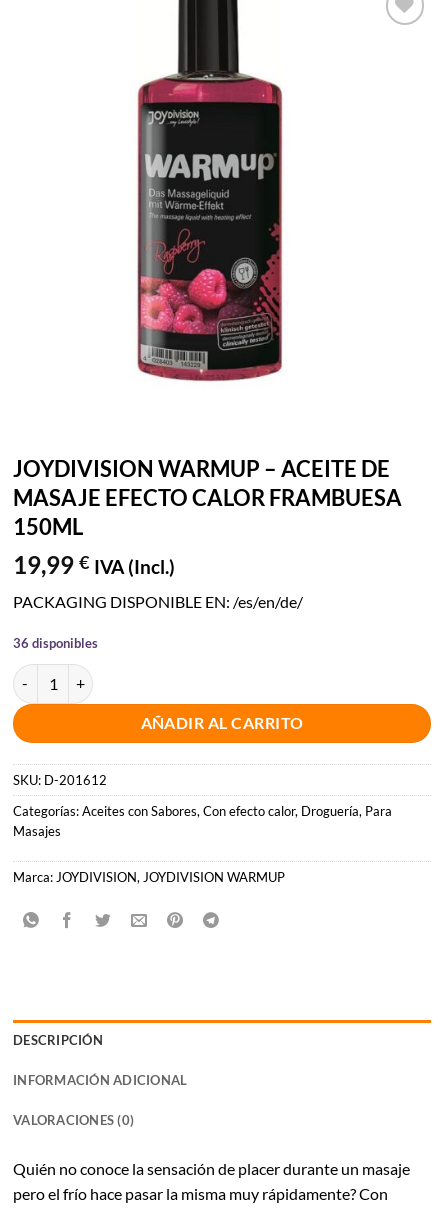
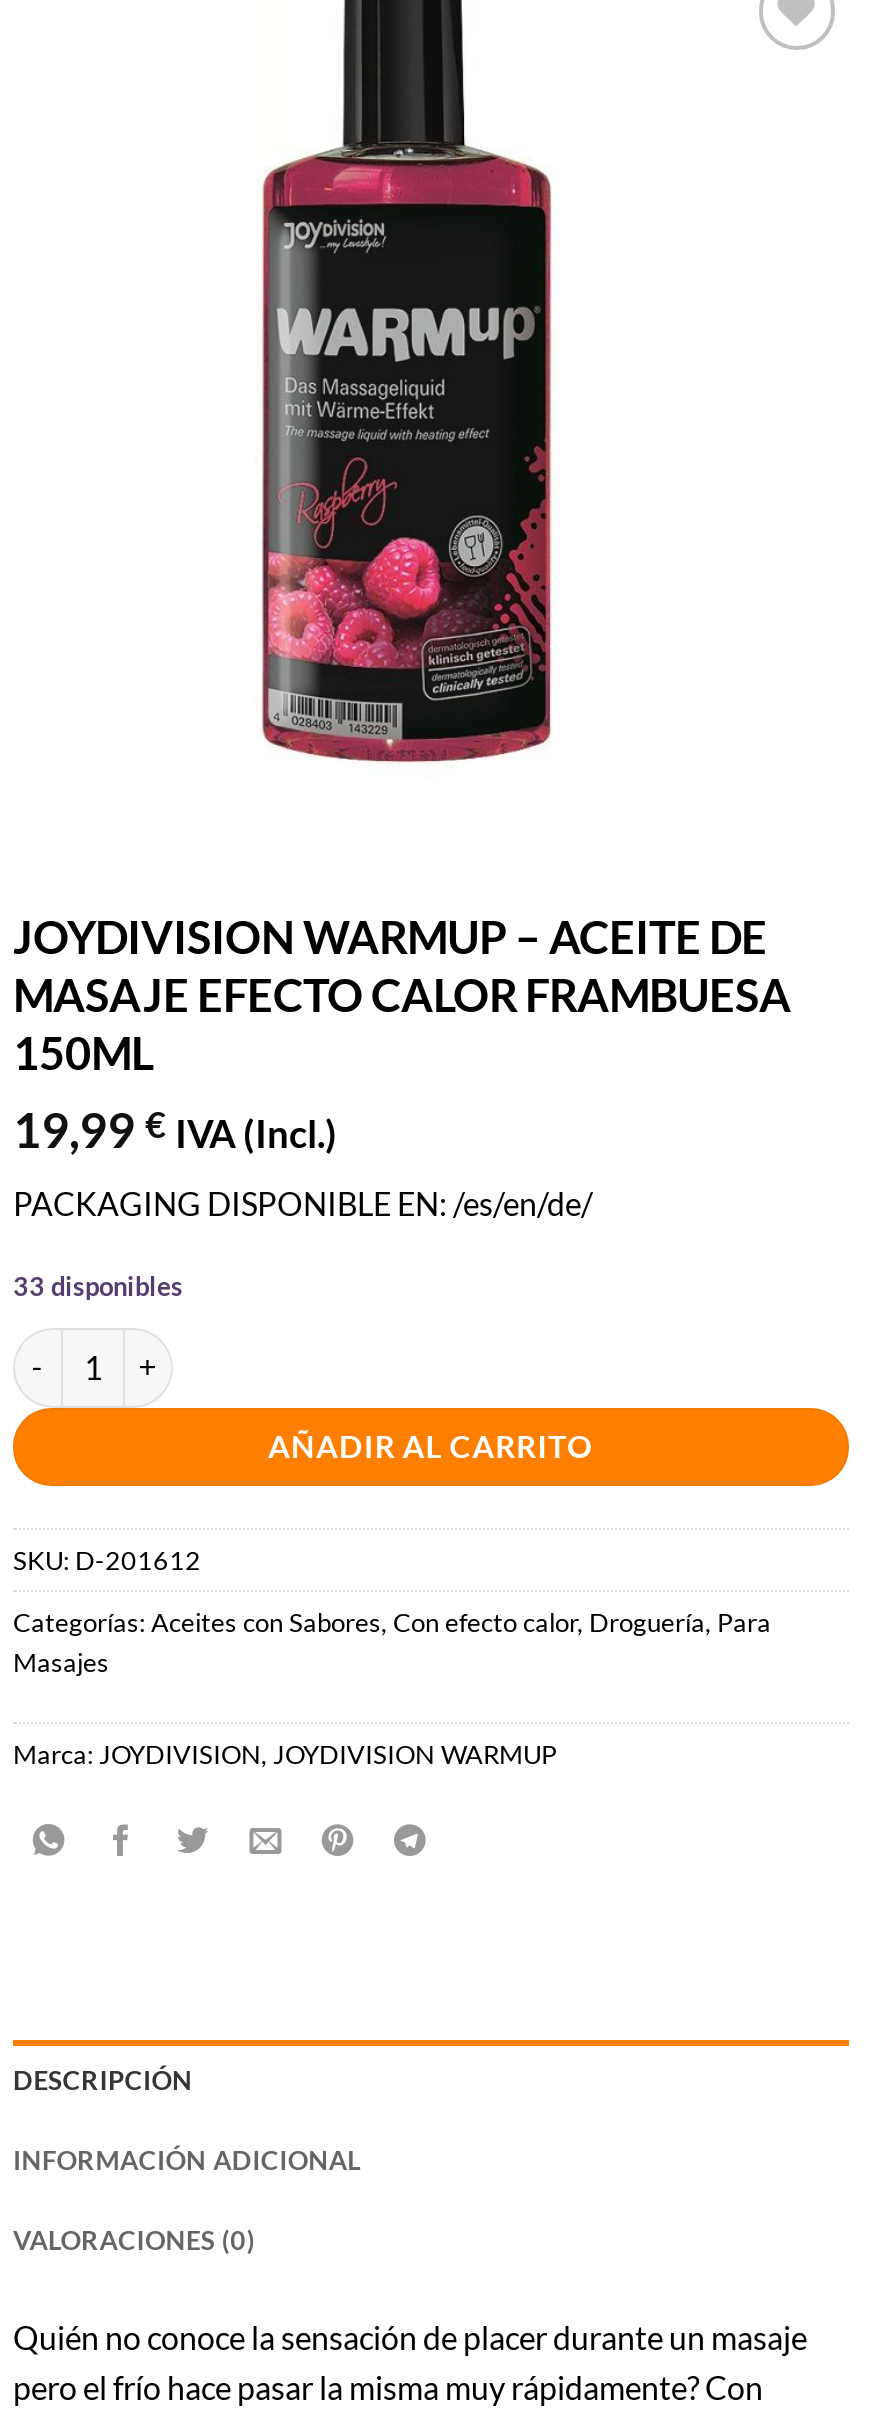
- 36 disponibles
+ 33 disponibles
